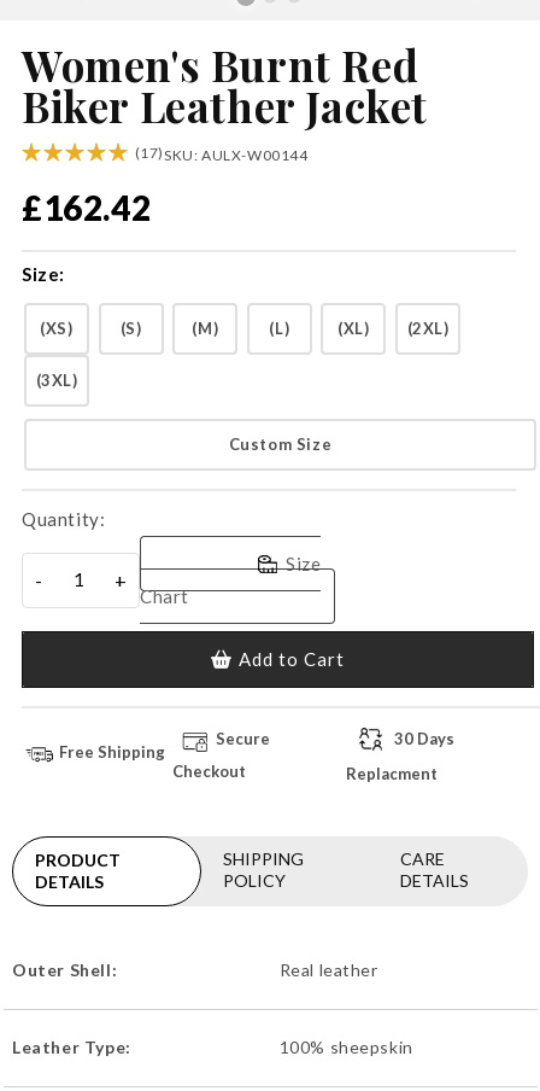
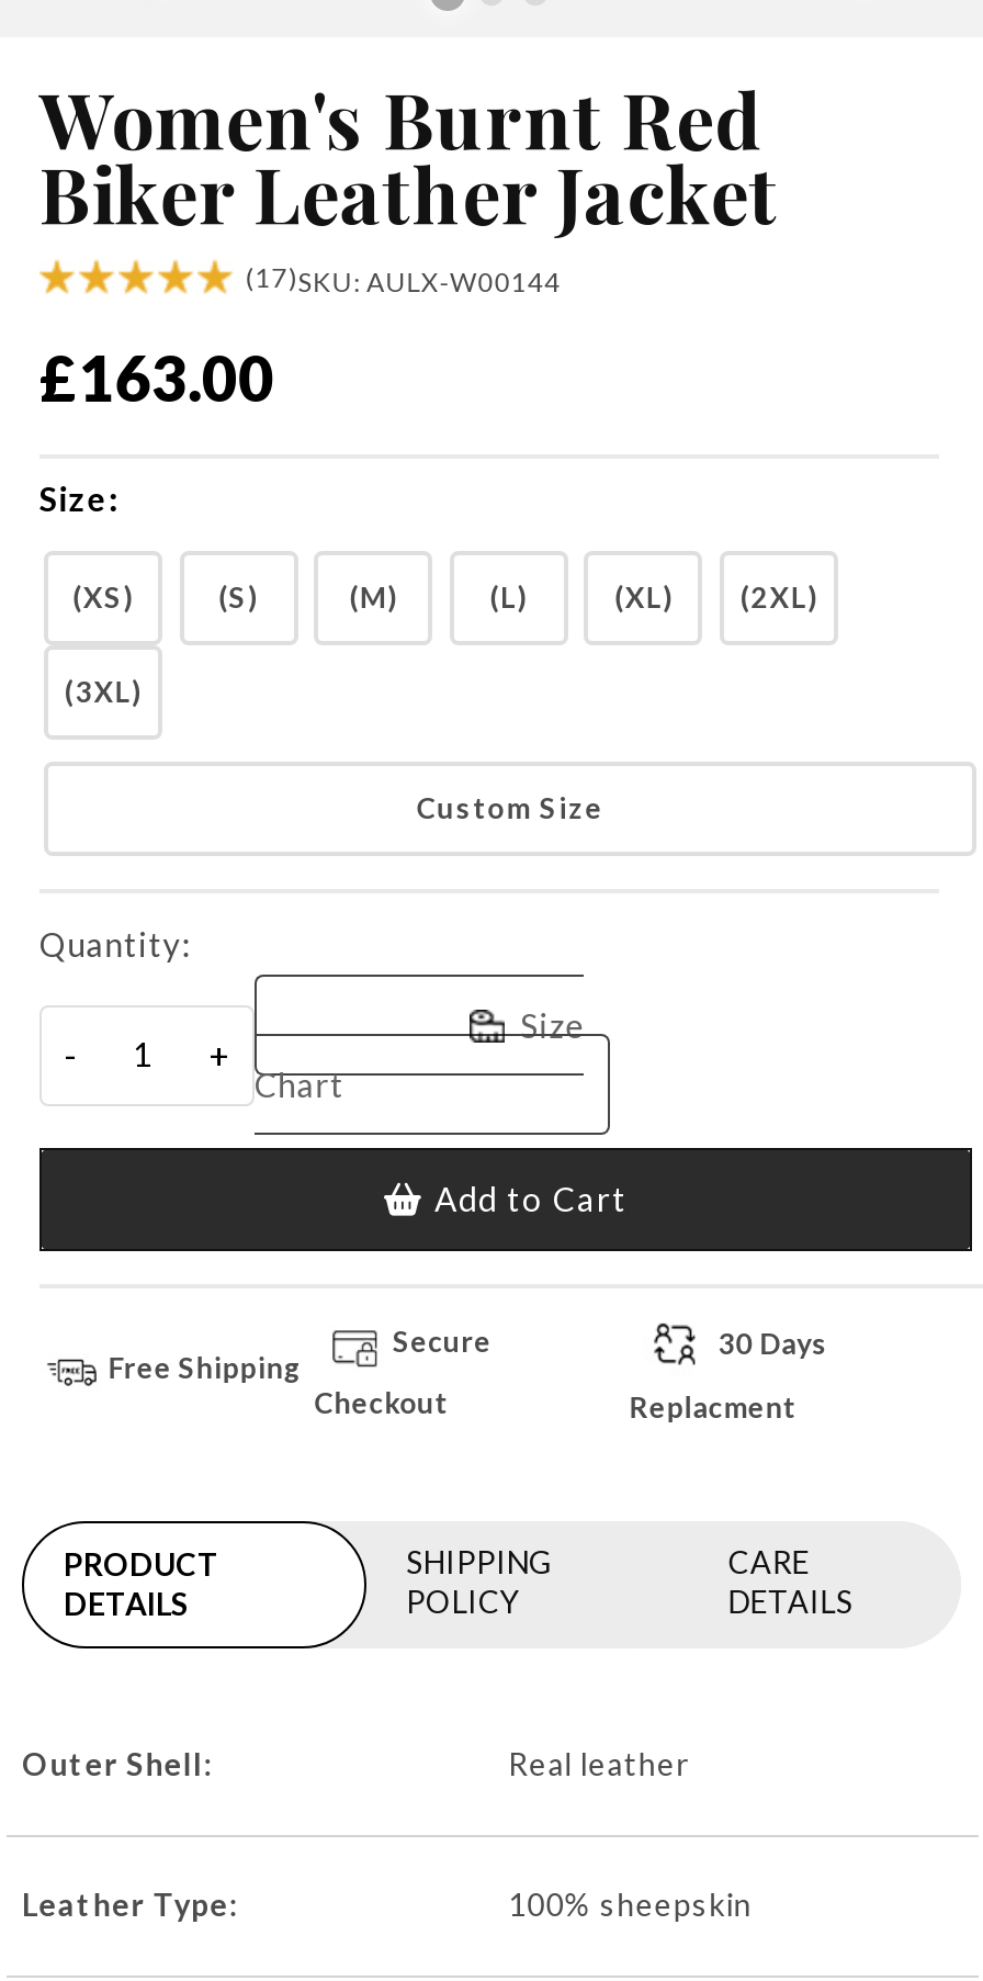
- £162.42
+ £163.00
